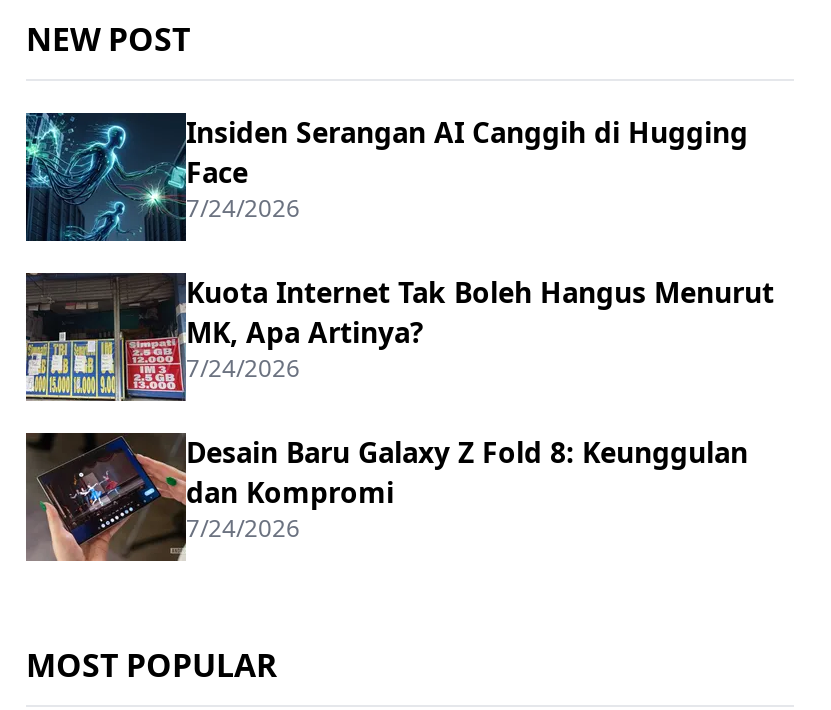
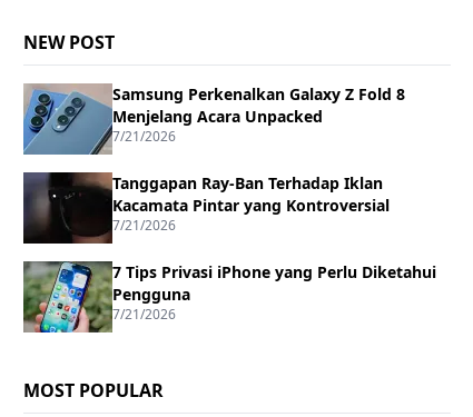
- [image]
- Insiden Serangan AI Canggih di Hugging
- Face
- 7/24/2026
+ [image]
+ Samsung Perkenalkan Galaxy Z Fold 8
+ Menjelang Acara Unpacked
+ 7/21/2026

- [image]
- Kuota Internet Tak Boleh Hangus Menurut
- MK, Apa Artinya?
- 7/24/2026
+ [image]
+ Tanggapan Ray-Ban Terhadap Iklan
+ Kacamata Pintar yang Kontroversial
+ 7/21/2026

- [image]
- Desain Baru Galaxy Z Fold 8: Keunggulan
- dan Kompromi
- 7/24/2026
+ [image]
+ 7 Tips Privasi iPhone yang Perlu Diketahui
+ Pengguna
+ 7/21/2026
